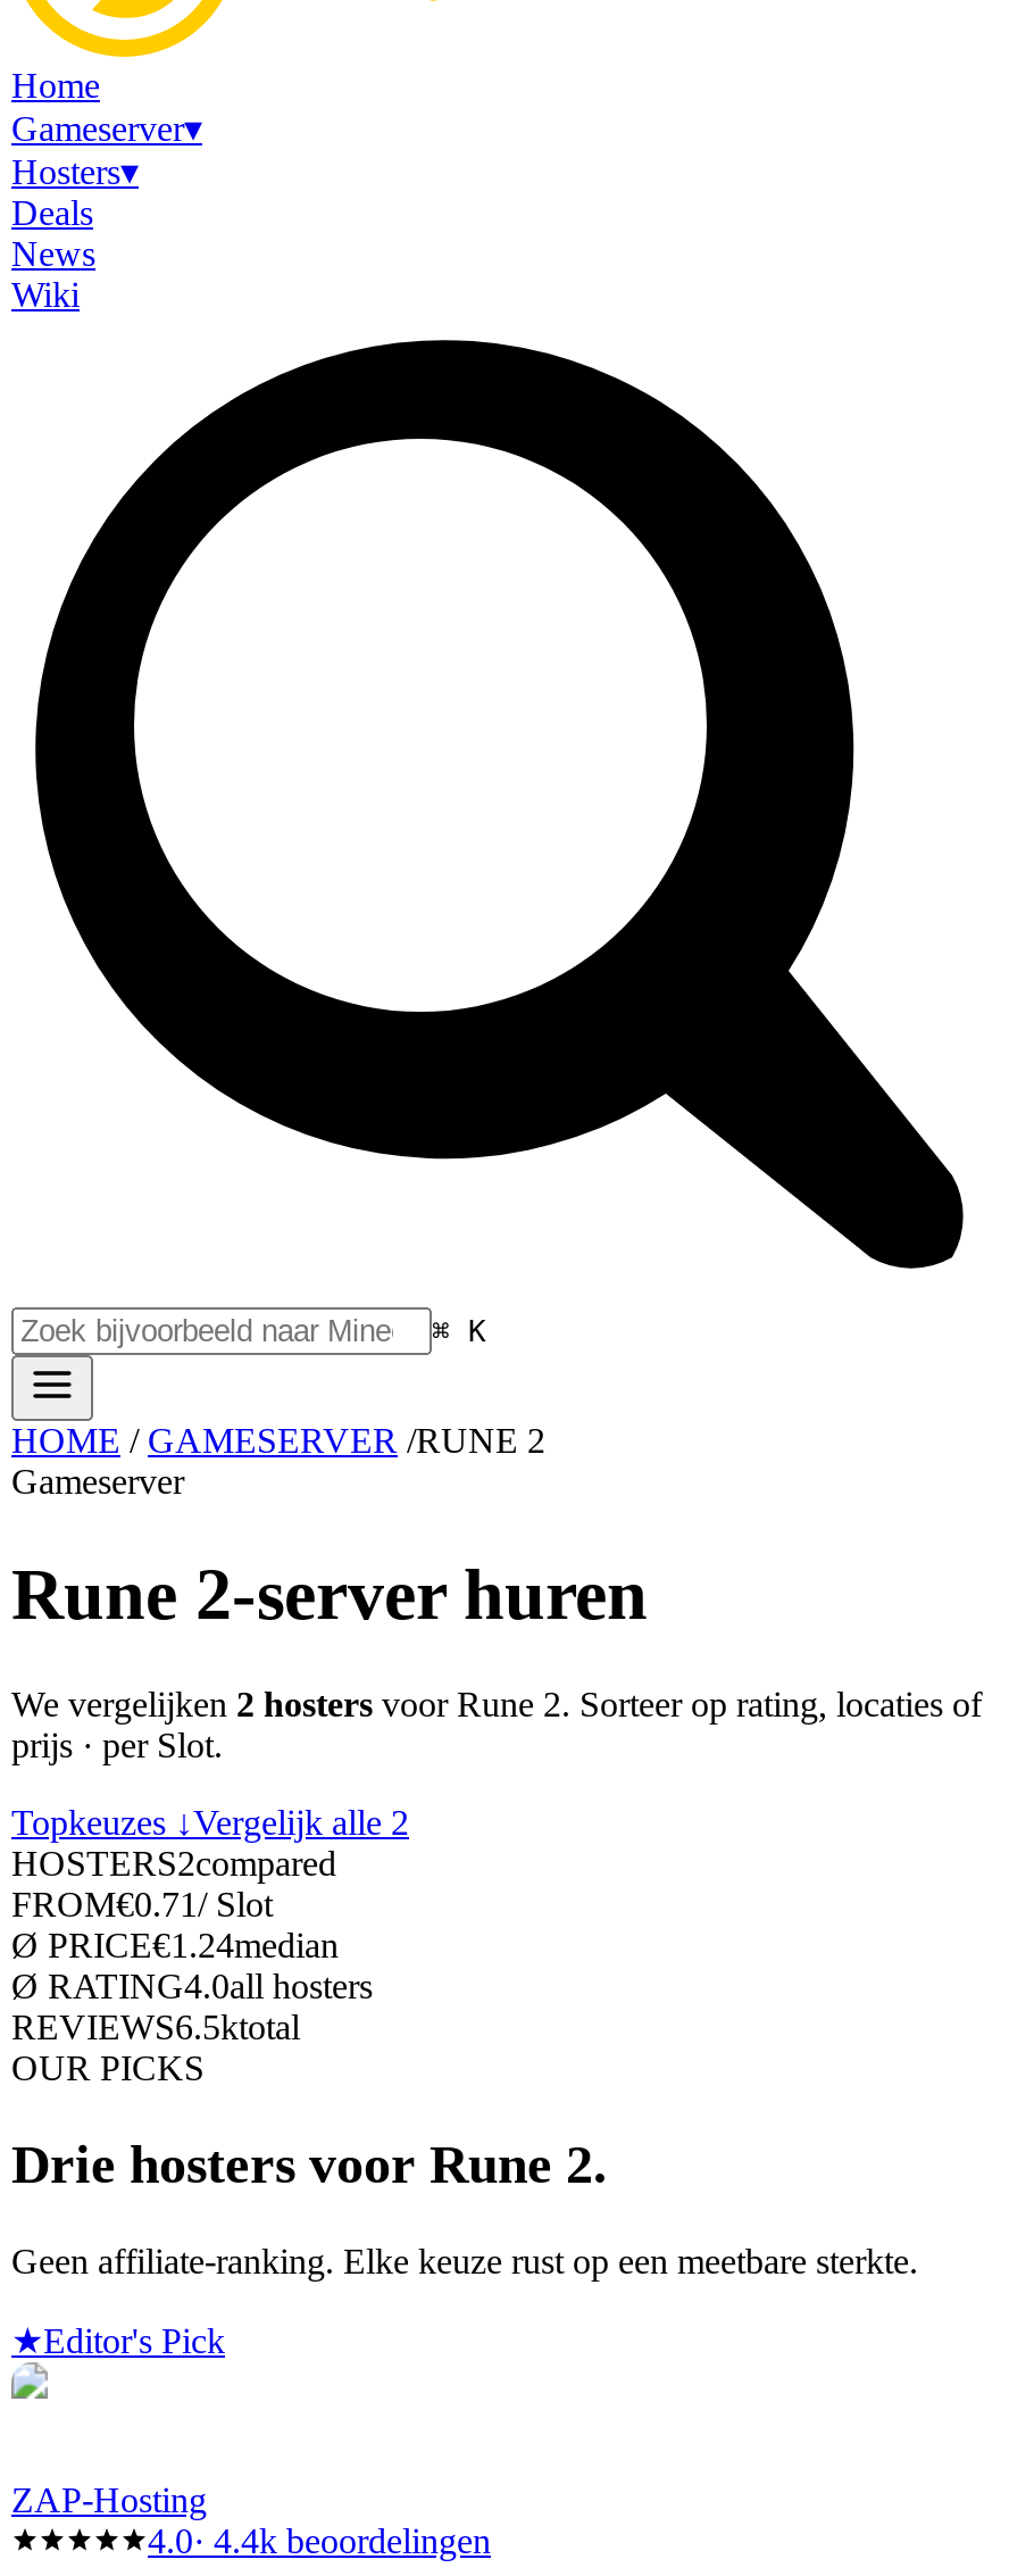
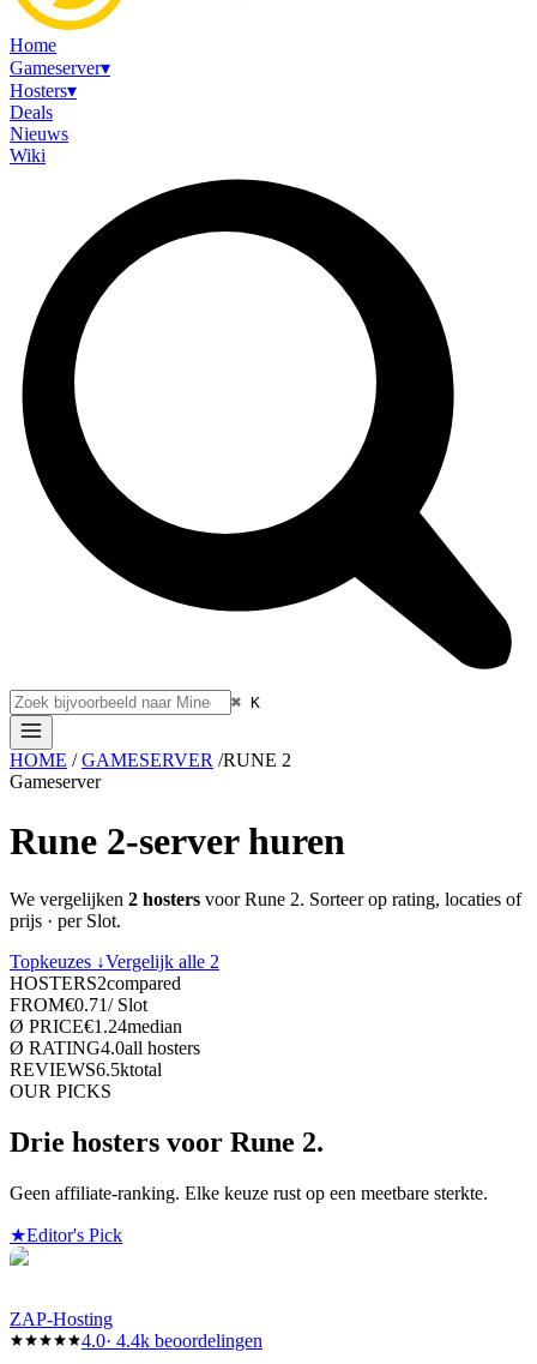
- News
+ Nieuws
